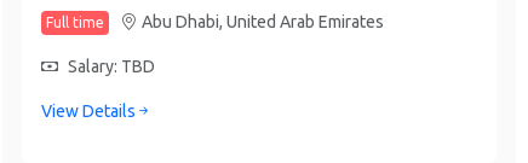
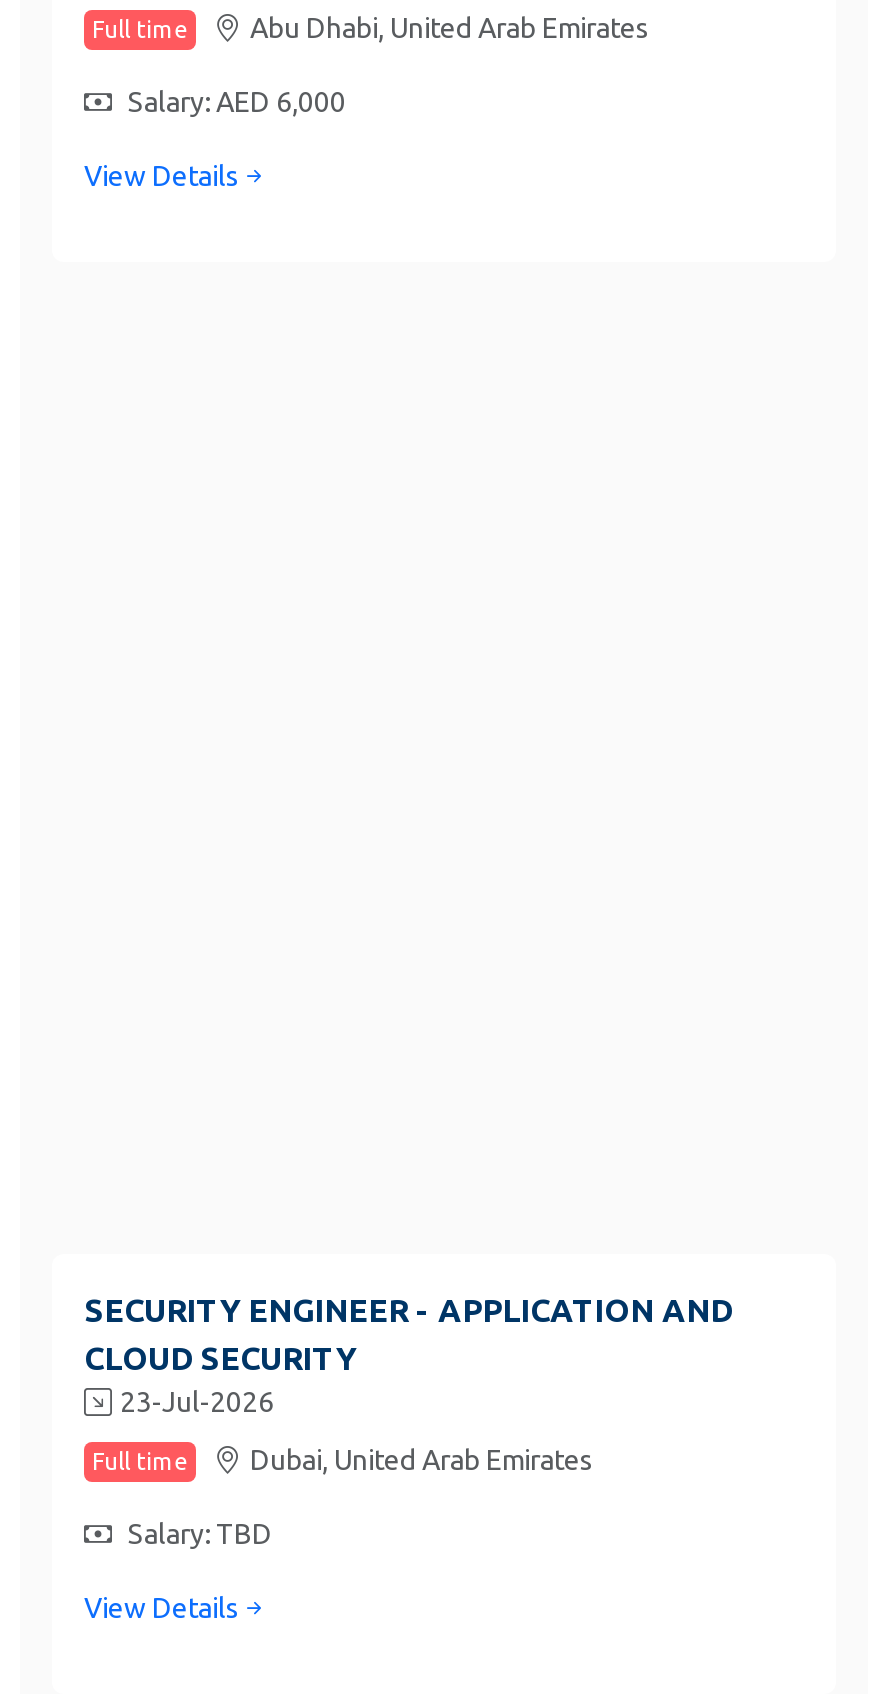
+ Salary: AED 6,000
+ View Details

+ SECURITY ENGINEER - APPLICATION AND
+ CLOUD SECURITY
+ 23-Jul-2026
+ Full time
+ Dubai, United Arab Emirates
